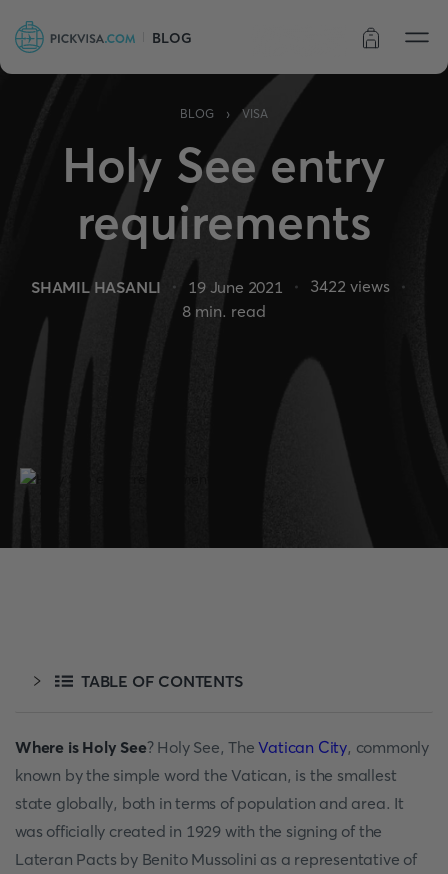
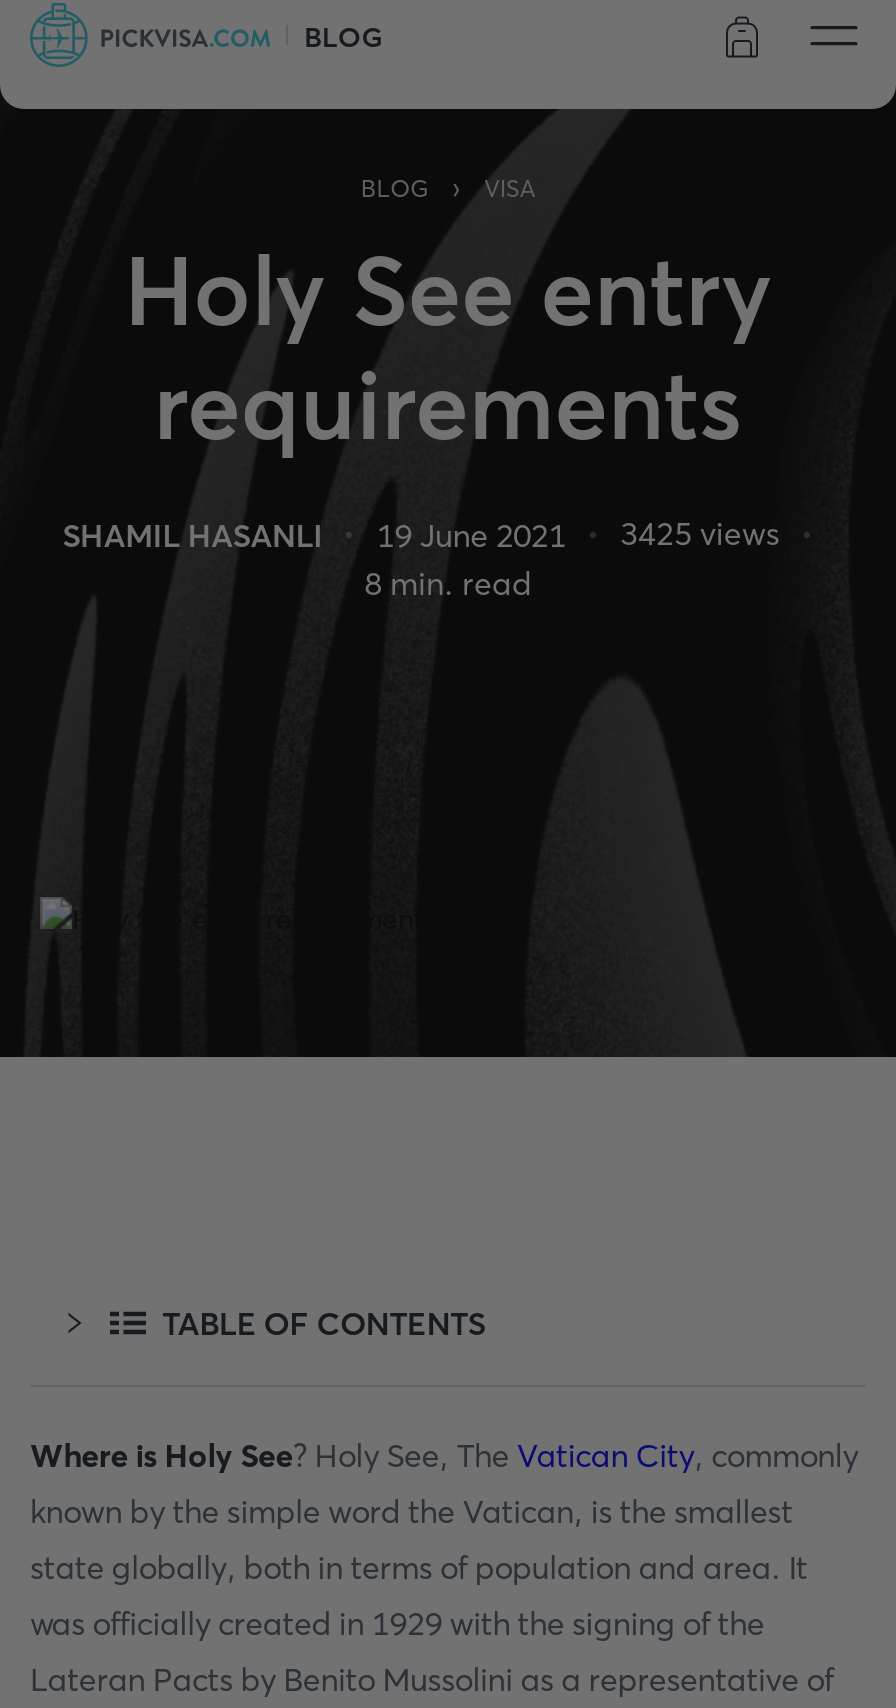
- SHAMIL HASANLI 19 June 2021 3422 views
+ SHAMIL HASANLI 19 June 2021 3425 views
